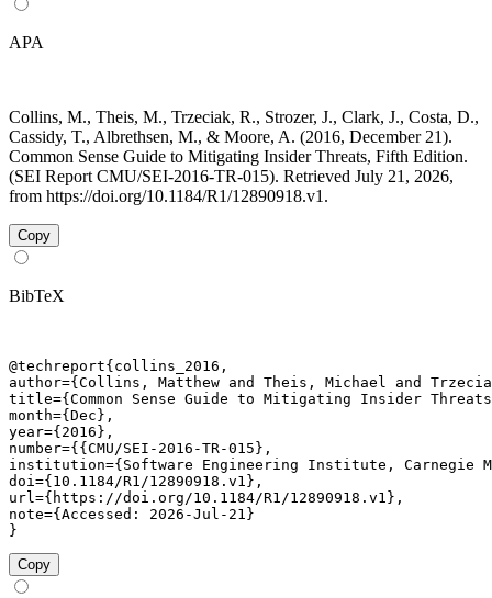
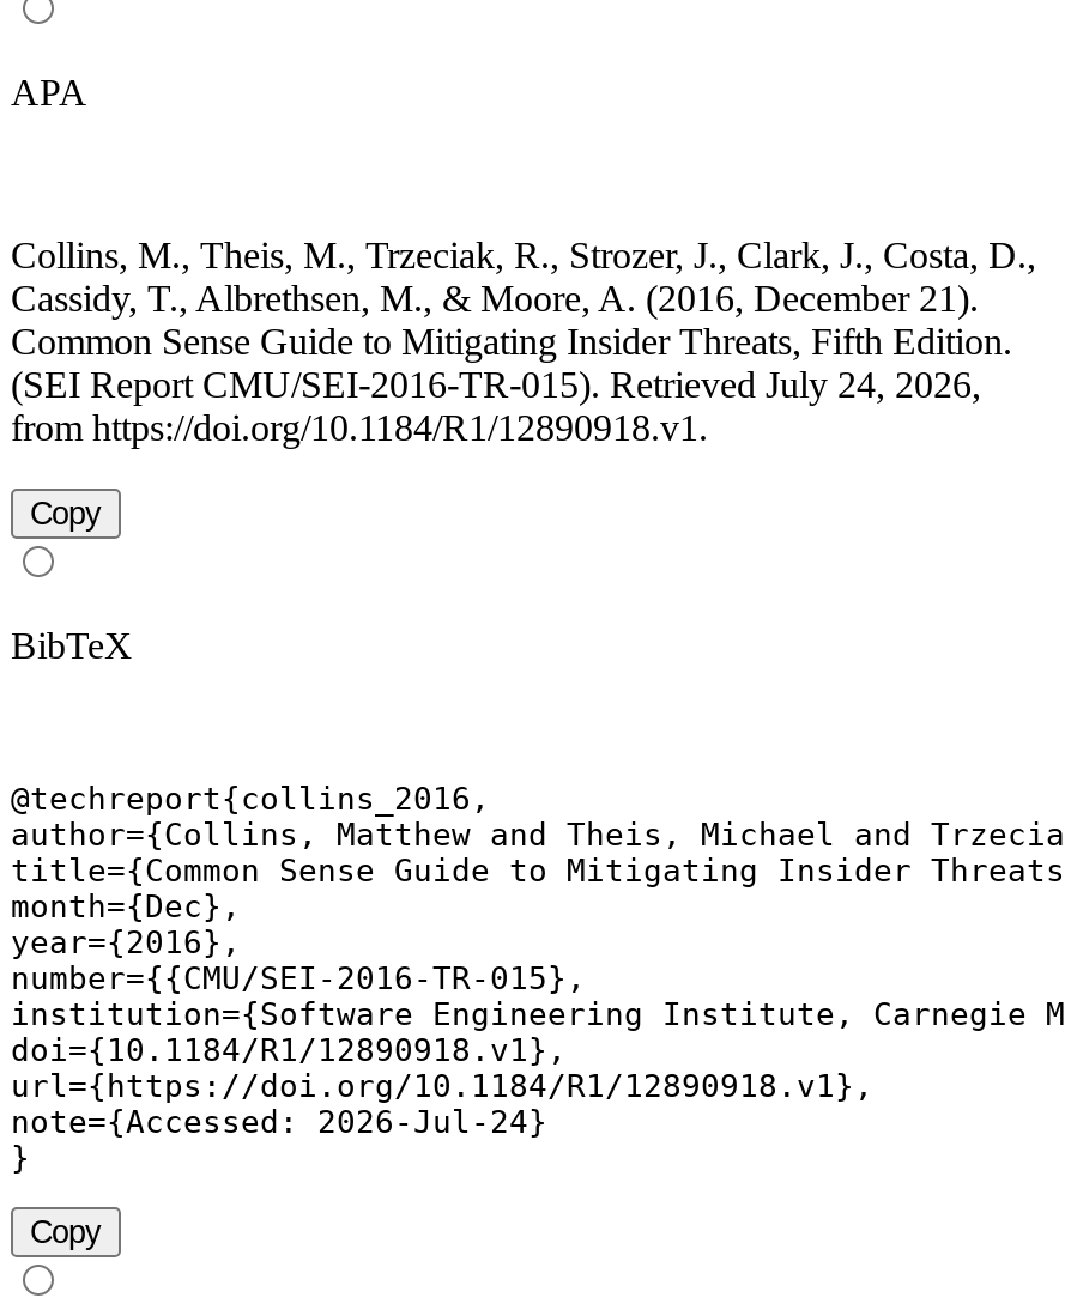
- (SEI Report CMU/SEI-2016-TR-015). Retrieved July 21, 2026,
+ (SEI Report CMU/SEI-2016-TR-015). Retrieved July 24, 2026,

- note={Accessed: 2026-Jul-21}
+ note={Accessed: 2026-Jul-24}
